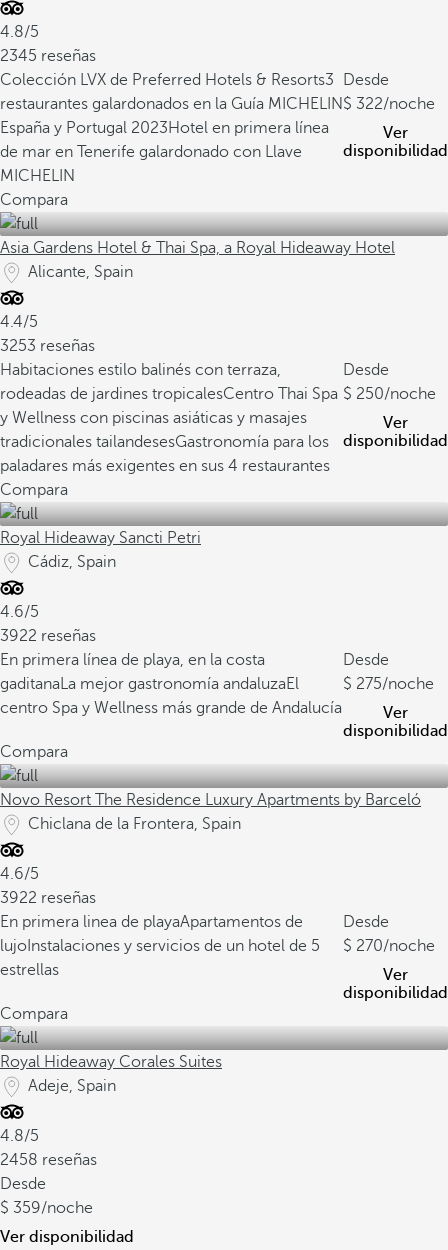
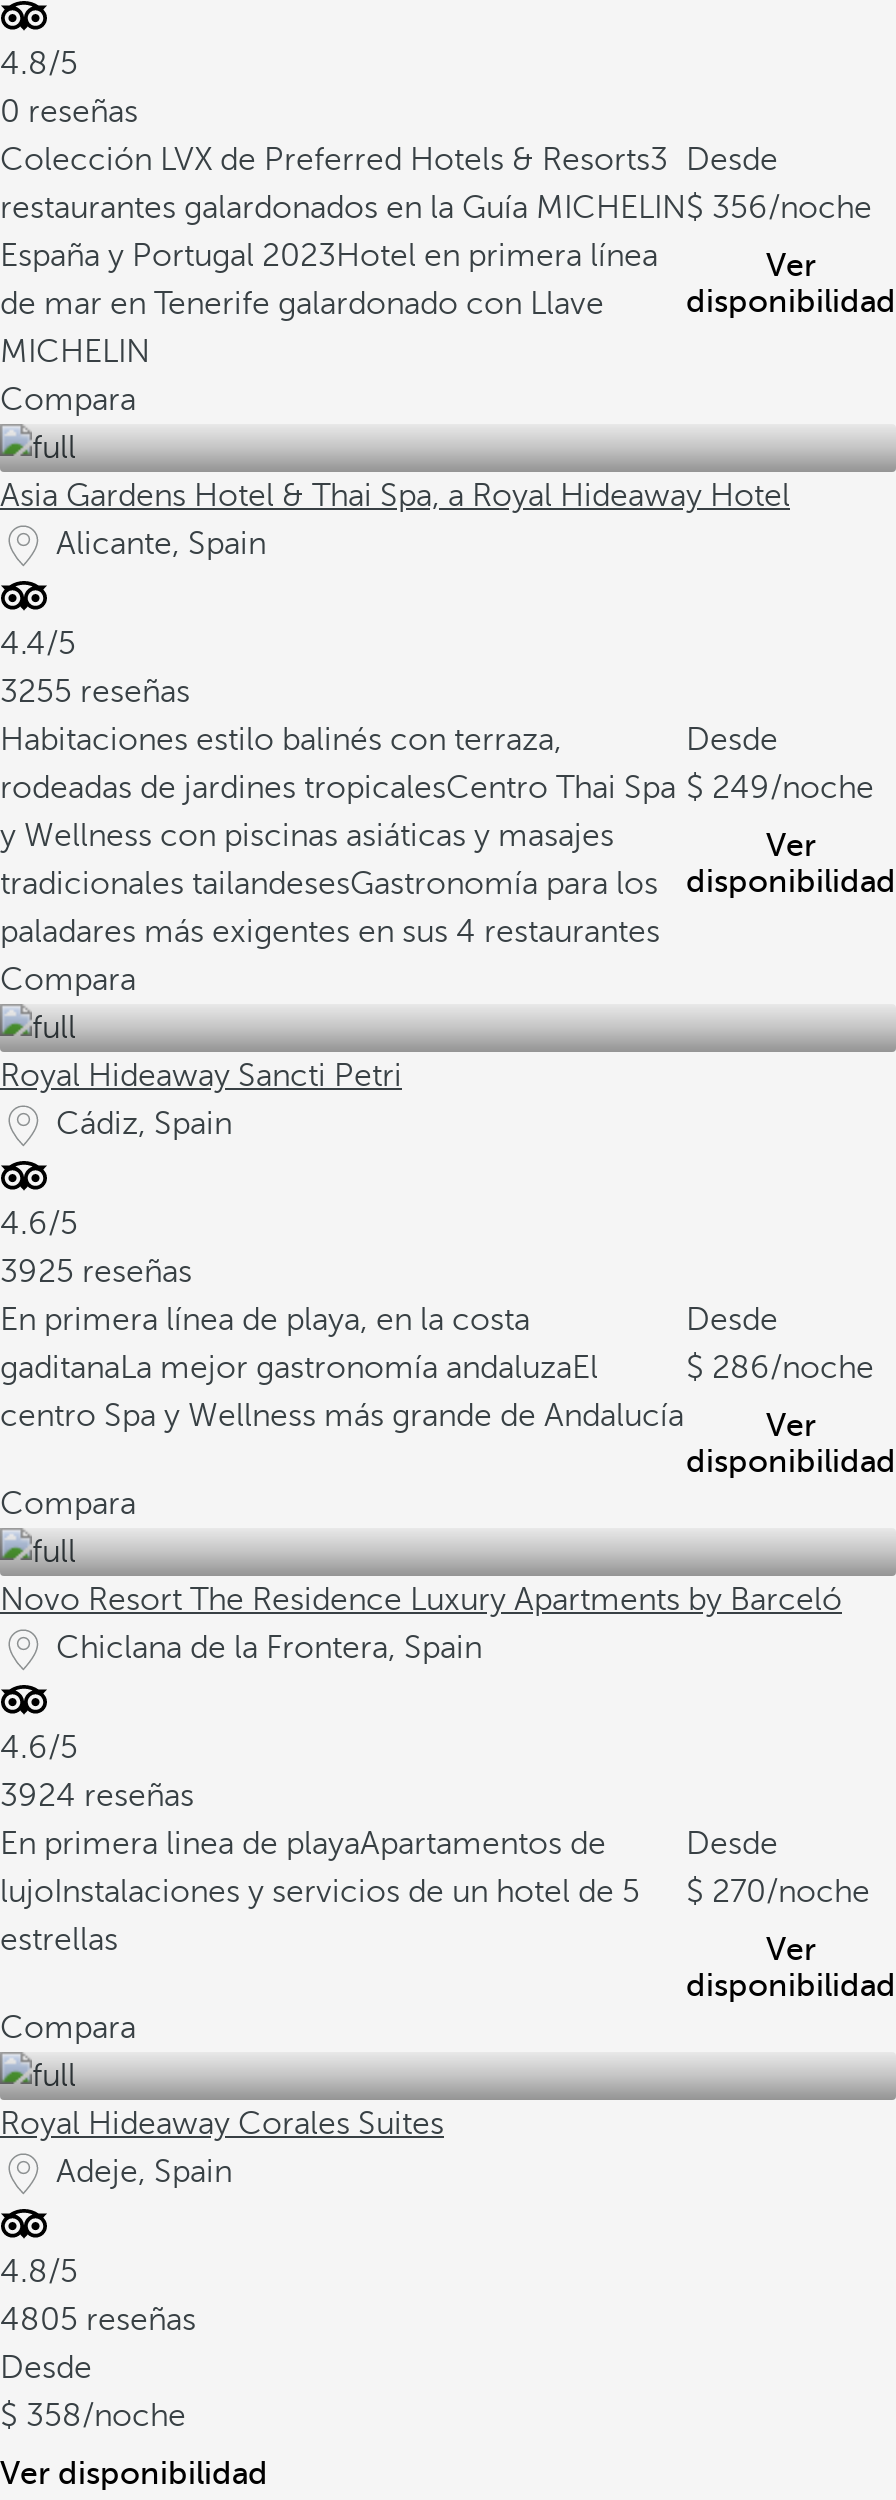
- 2345 reseñas
+ 0 reseñas

- restaurantes galardonados en la Guía MICHELIN 322/noche
+ restaurantes galardonados en la Guía MICHELIN 356/noche

- 3253 reseñas
+ 3255 reseñas

- rodeadas de jardines tropicalesCentro Thai Spa 250/noche
+ rodeadas de jardines tropicalesCentro Thai Spa 249/noche

- 3922 reseñas
+ 3925 reseñas

- 275/noche
+ 286/noche

- 3922 reseñas
+ 3924 reseñas

- 2458 reseñas
+ 4805 reseñas

- 359/noche
+ 358/noche
